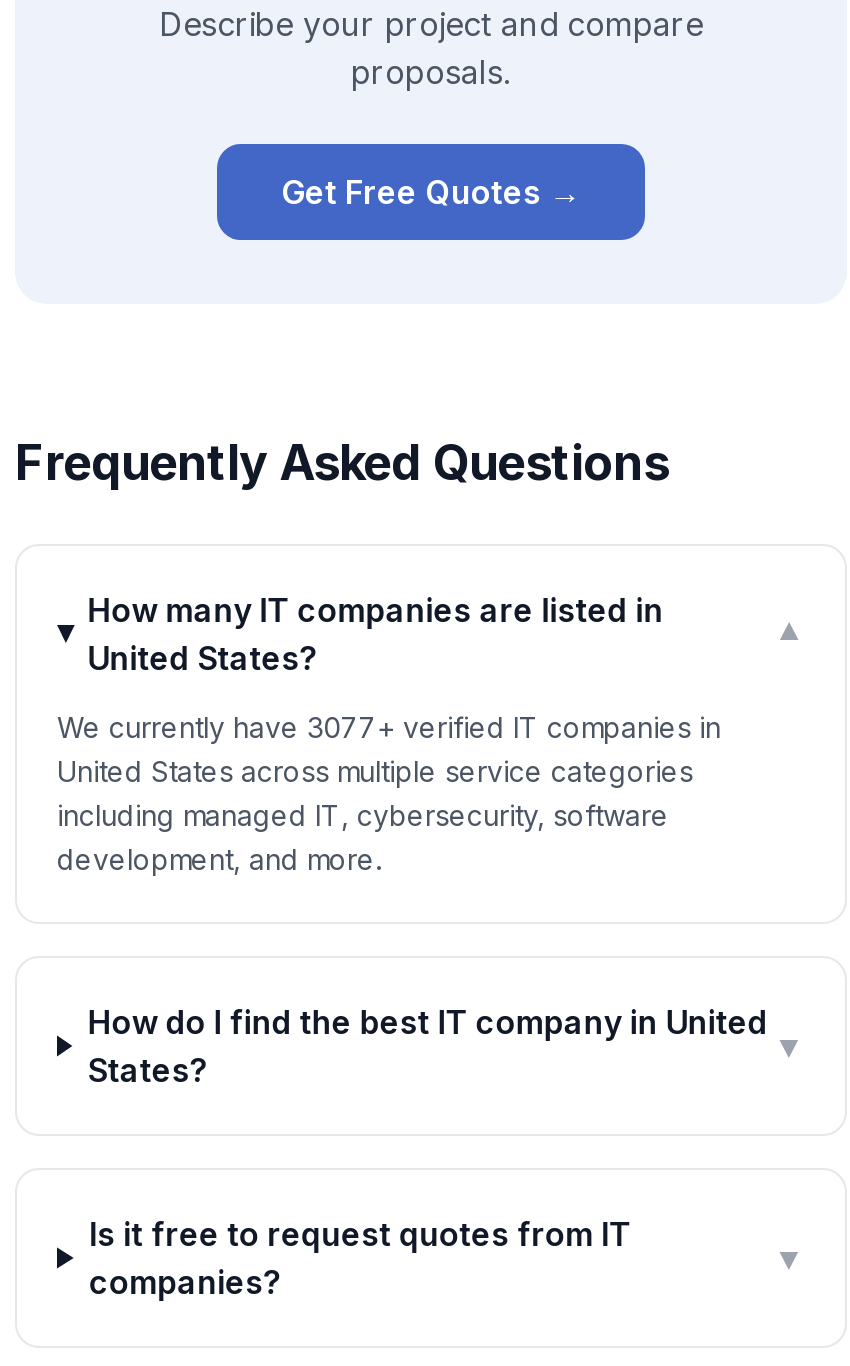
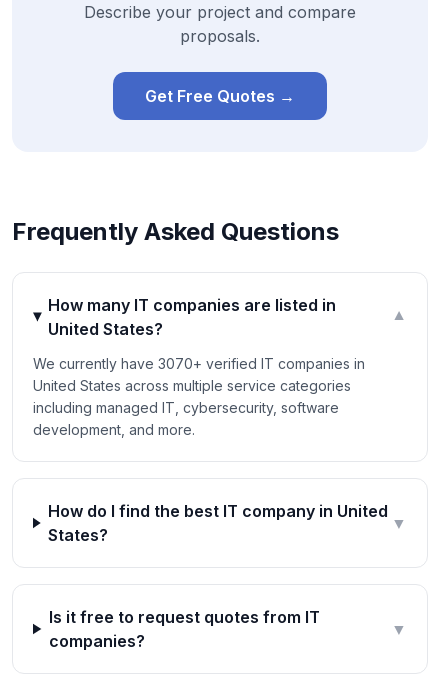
- We currently have 3077+ verified IT companies in
+ We currently have 3070+ verified IT companies in
